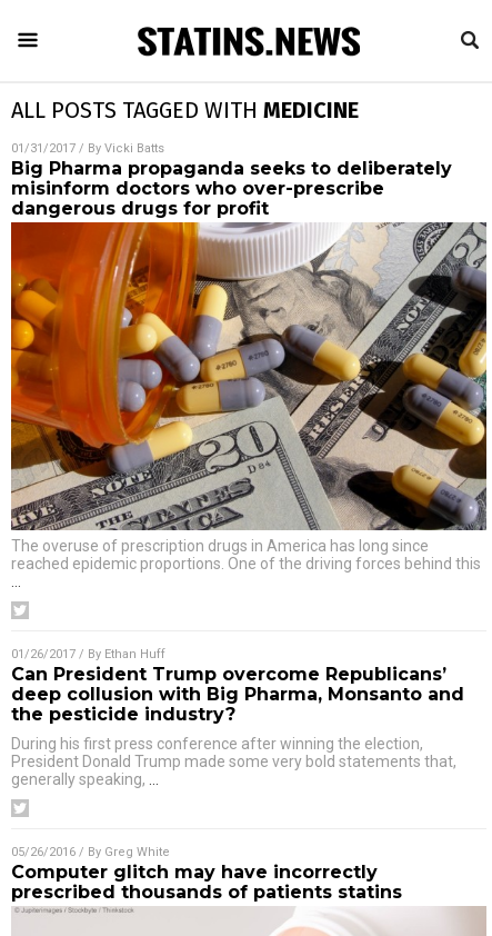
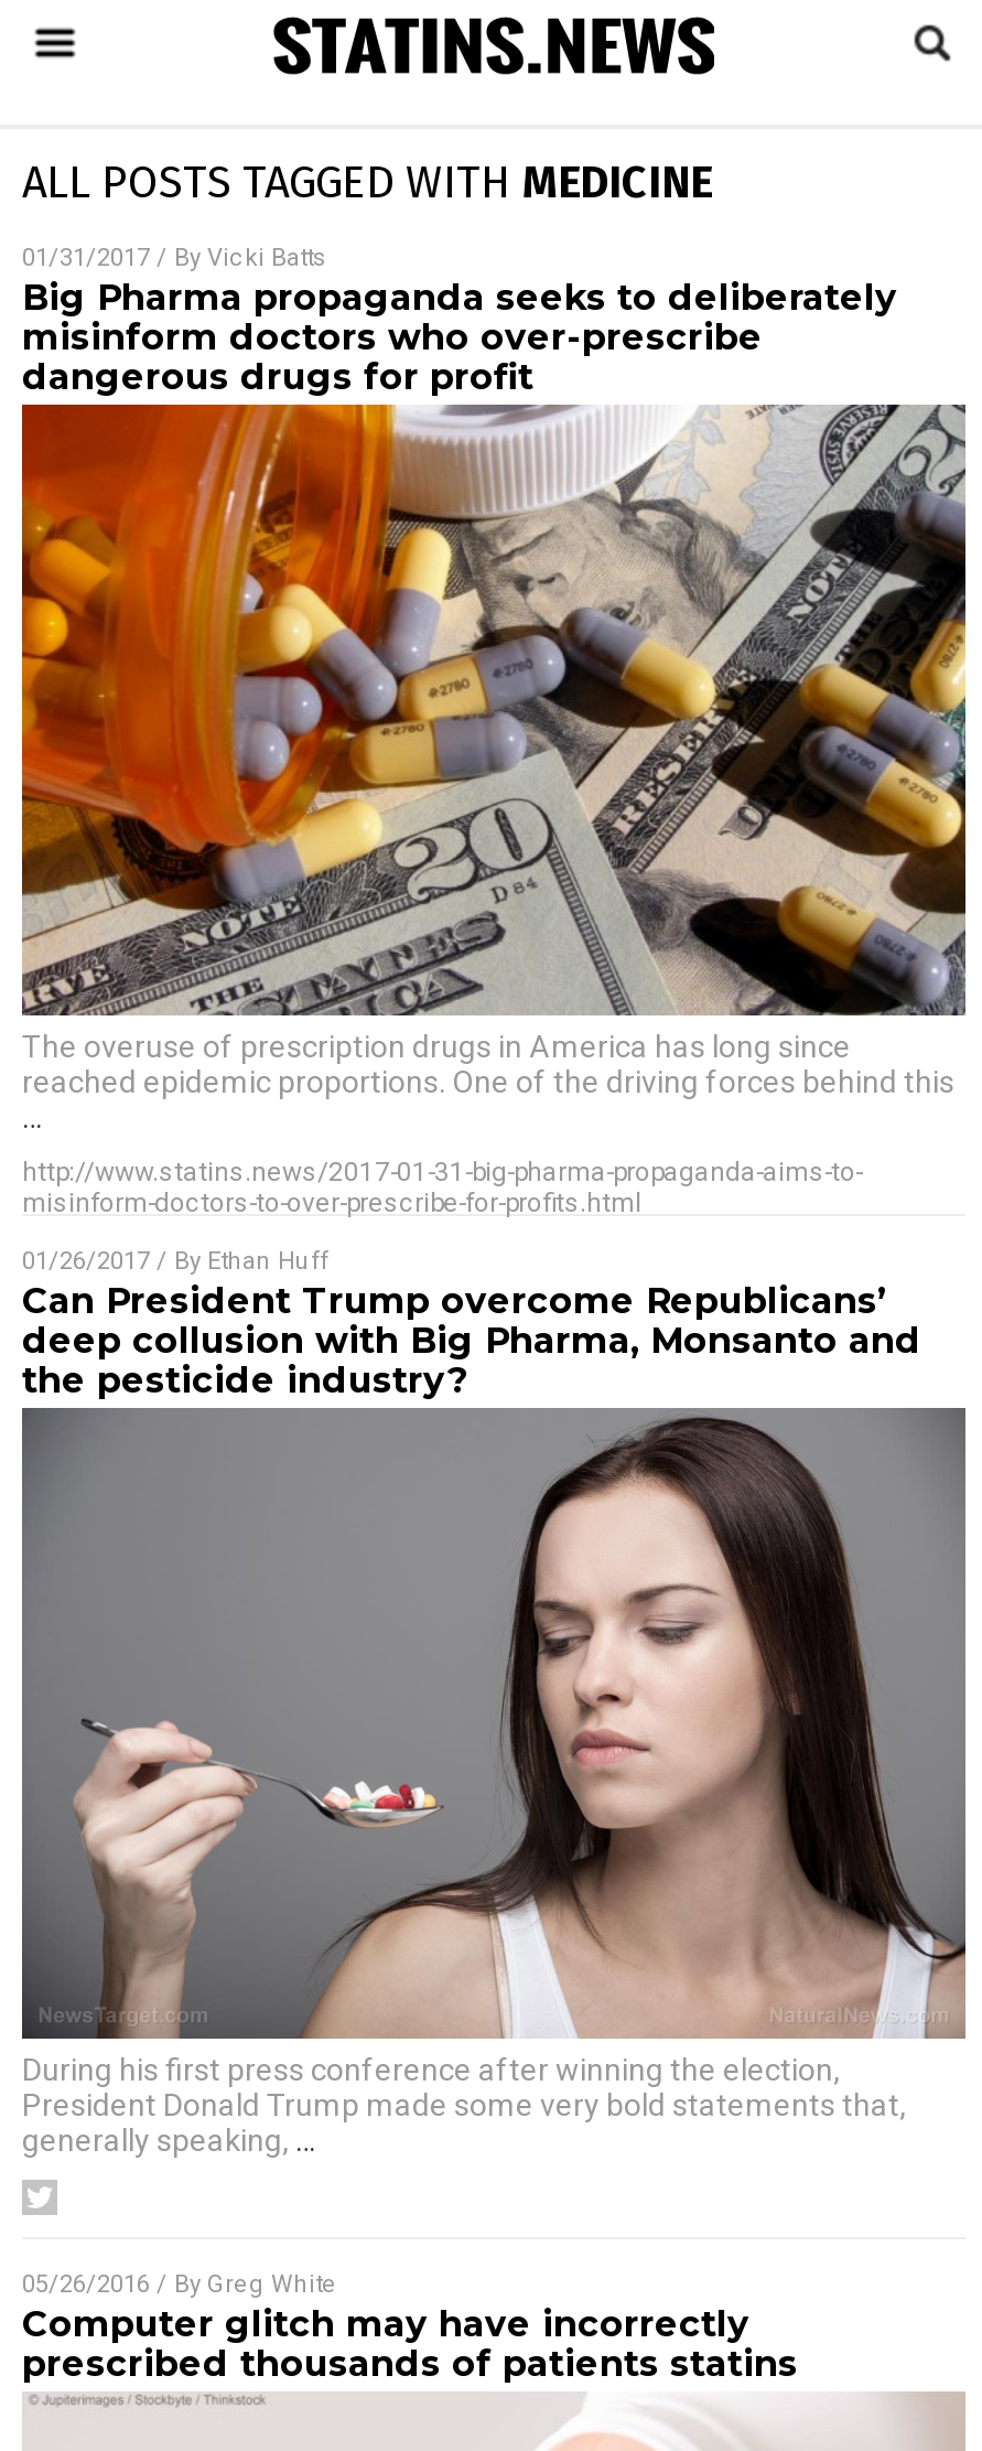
+ http://www.statins.news/2017-01-31-big-pharma-propaganda-aims-to-
+ misinform-doctors-to-over-prescribe-for-profits.html

+ [image]
